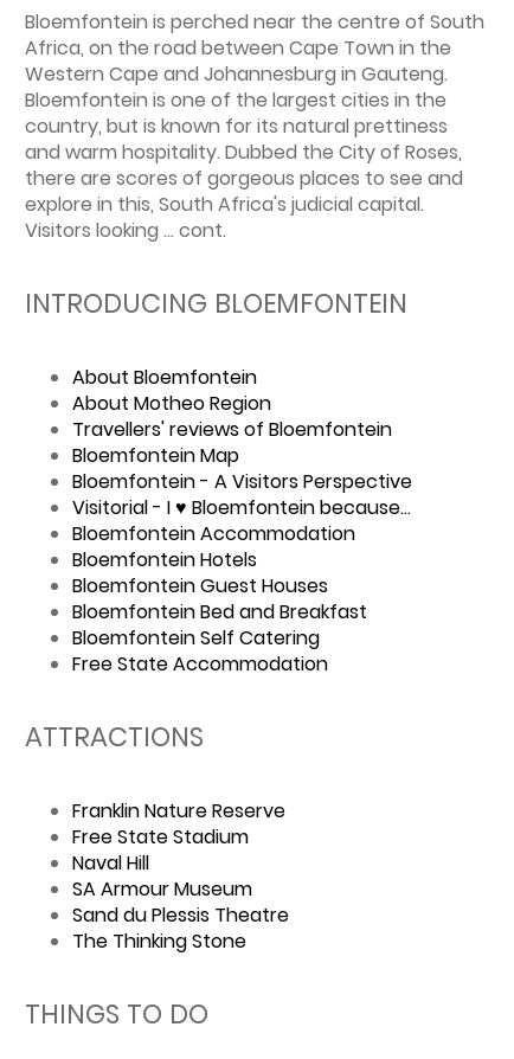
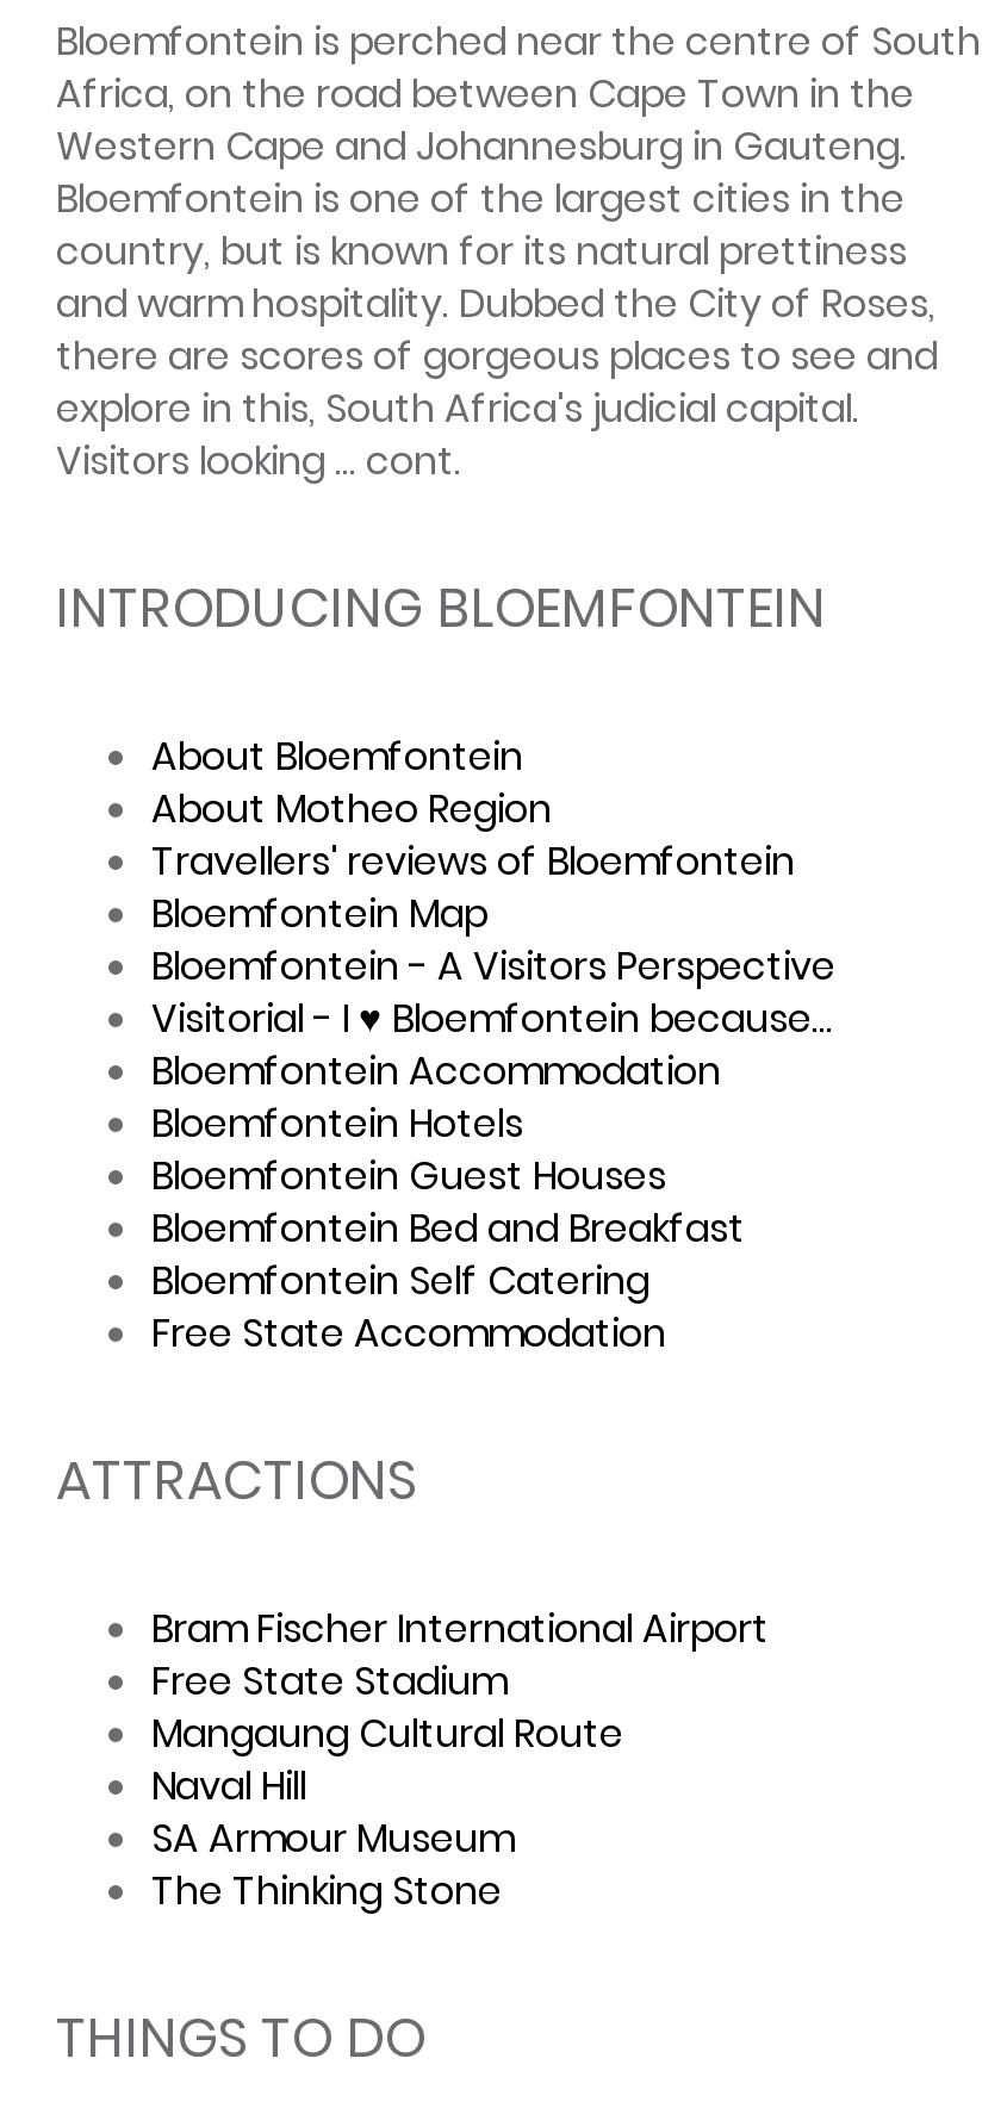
- Franklin Nature Reserve
+ Bram Fischer International Airport

+ Mangaung Cultural Route

moved down: Naval Hill | SA Armour Museum

- Sand du Plessis Theatre
